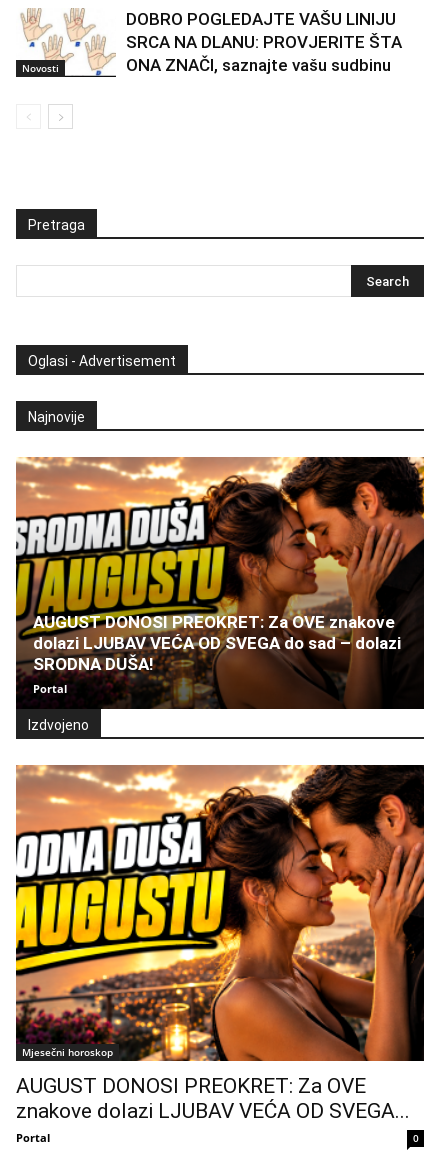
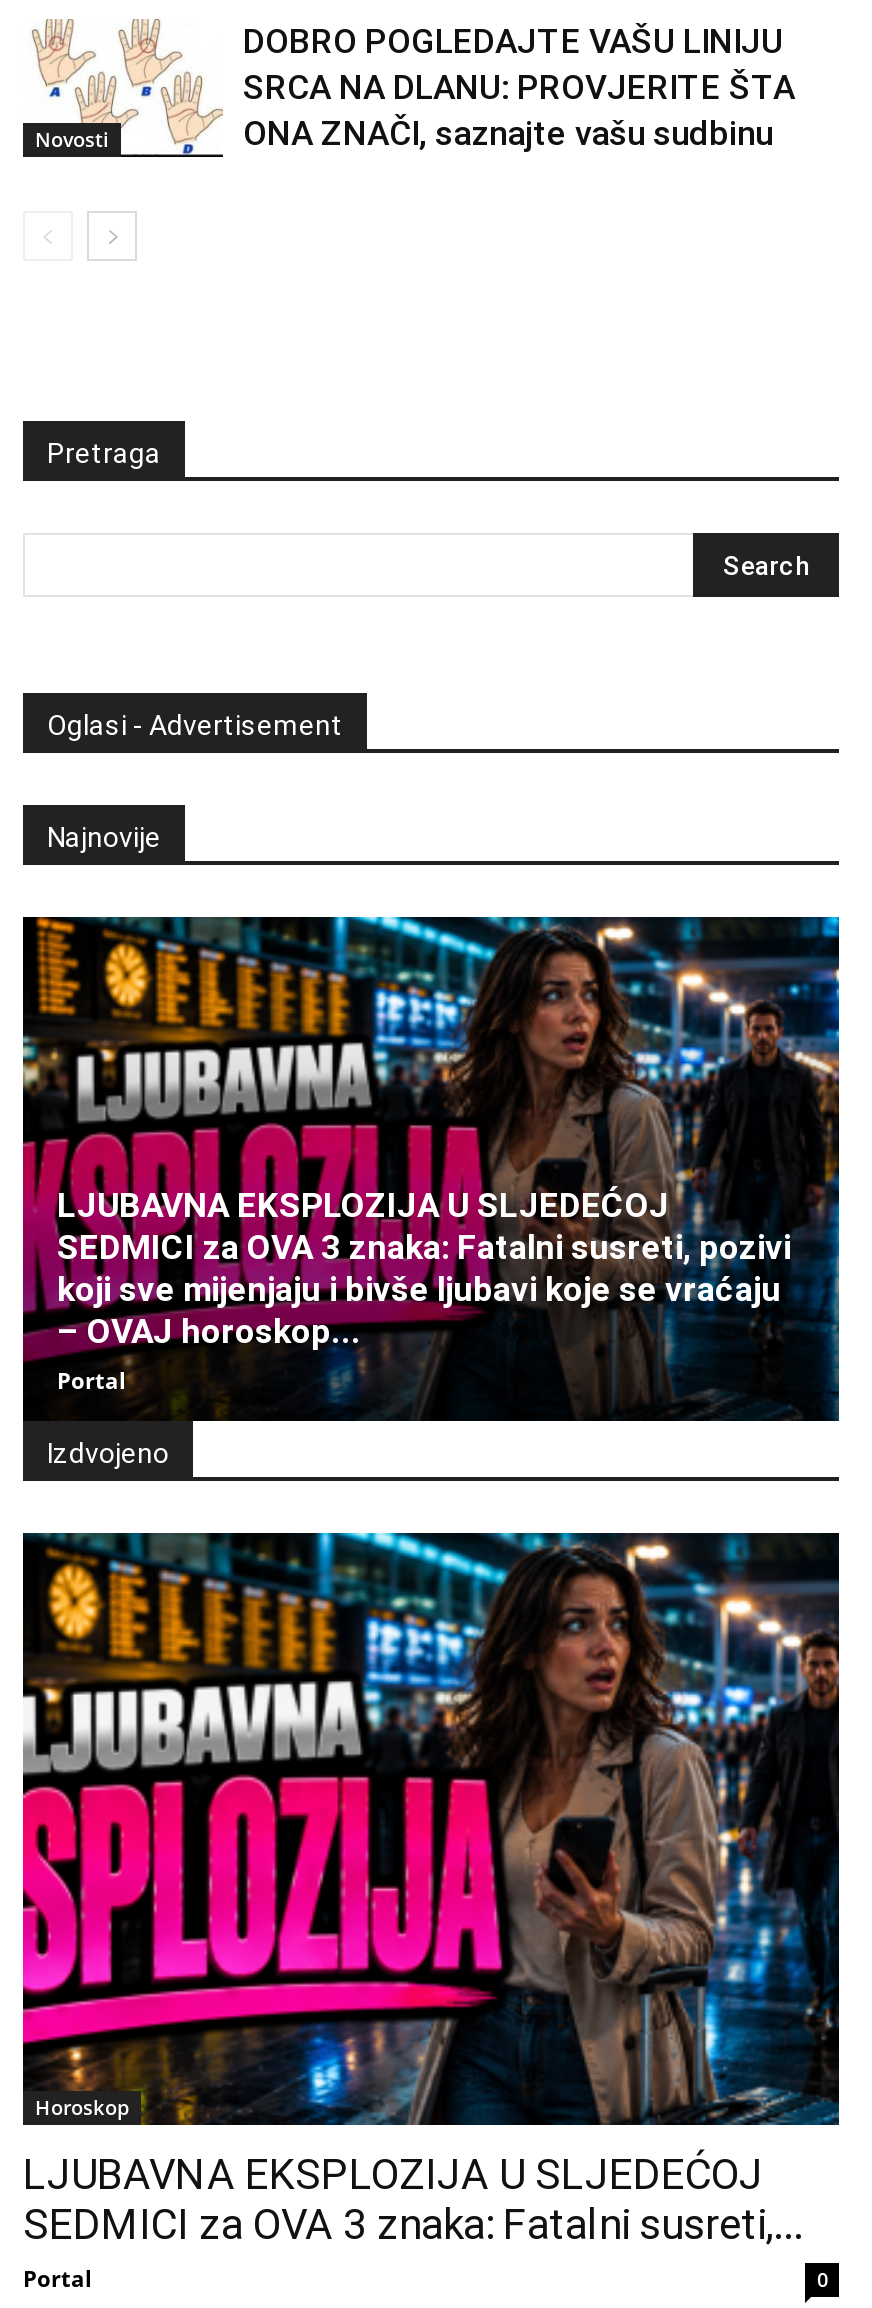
- [image]
- AUGUST DONOSI PREOKRET: Za OVE znakove
- dolazi LJUBAV VEĆA OD SVEGA do sad – dolazi
- SRODNA DUŠA!
+ [image]
+ LJUBAVNA EKSPLOZIJA U SLJEDEĆOJ
+ SEDMICI za OVA 3 znaka: Fatalni susreti, pozivi
+ koji sve mijenjaju i bivše ljubavi koje se vraćaju
+ – OVAJ horoskop...

- [image]
- Mjesečni horoskop
+ [image]
+ Horoskop

- AUGUST DONOSI PREOKRET: Za OVE
- znakove dolazi LJUBAV VEĆA OD SVEGA...
+ LJUBAVNA EKSPLOZIJA U SLJEDEĆOJ
+ SEDMICI za OVA 3 znaka: Fatalni susreti,...
